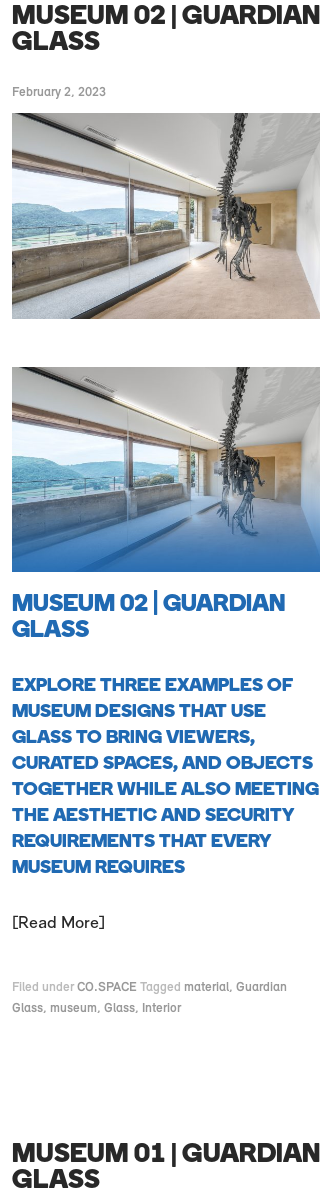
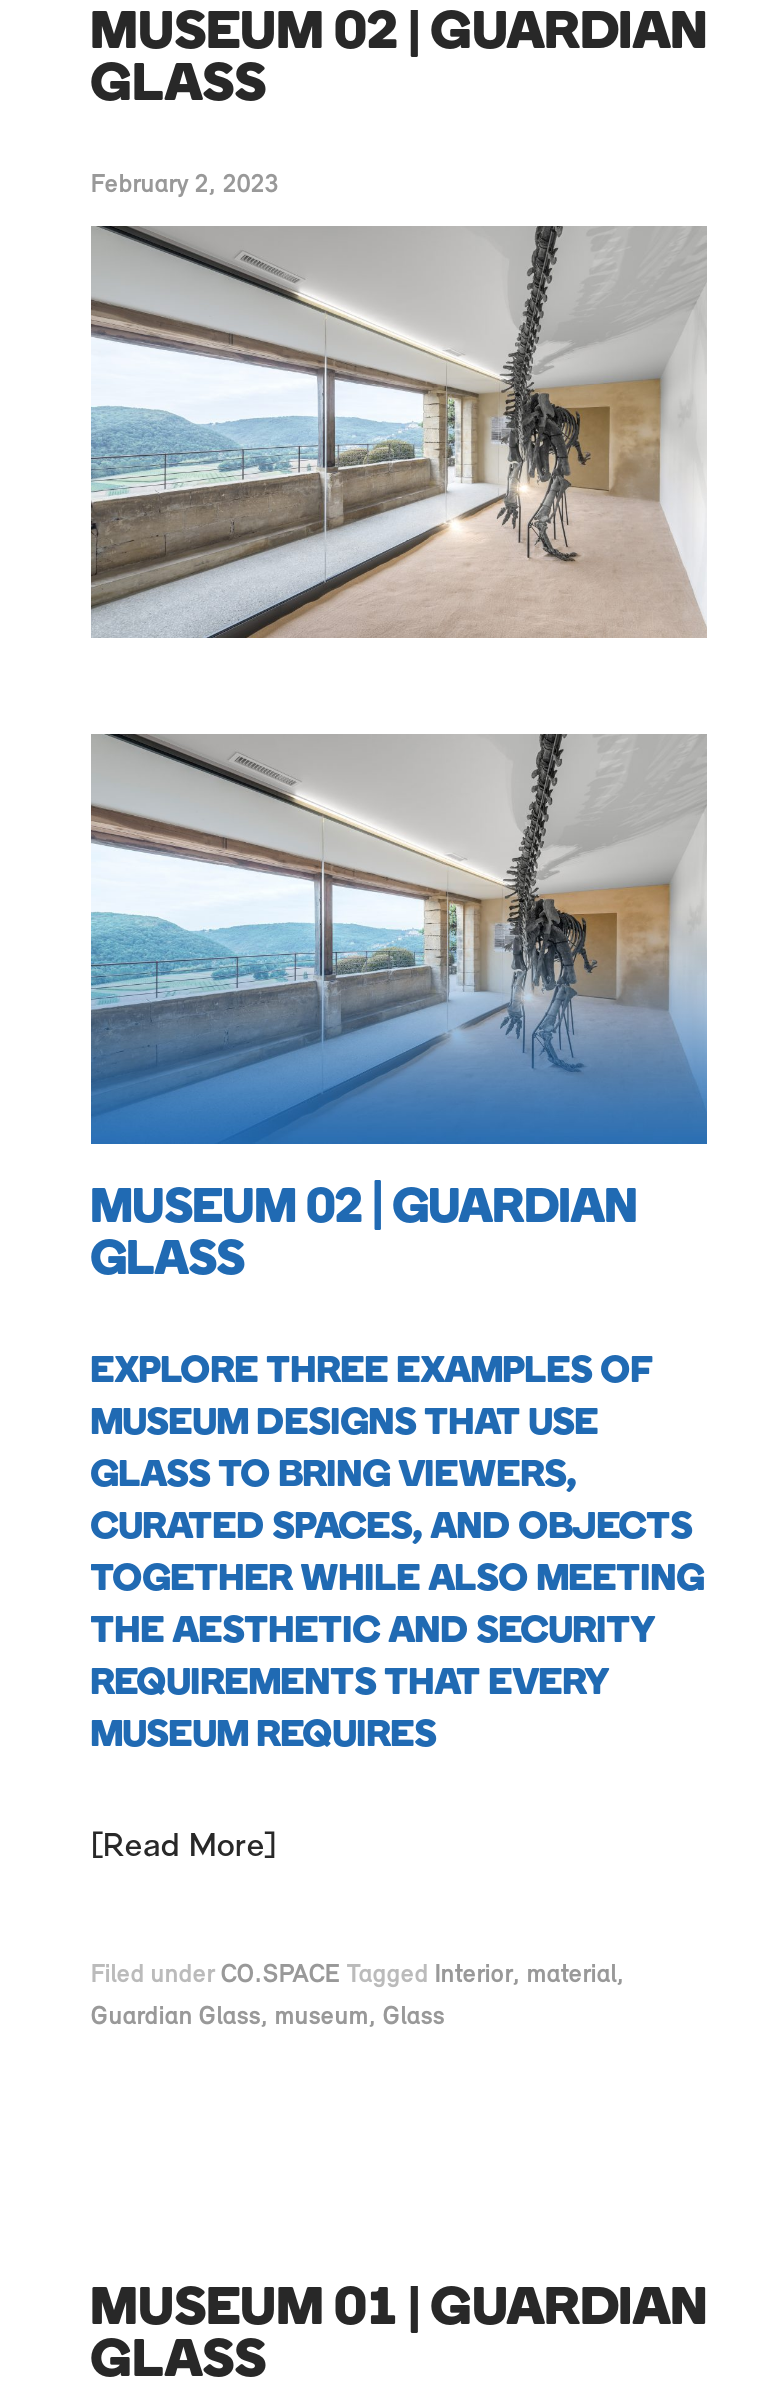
- Filed under CO.SPACE Tagged material, Guardian
+ Filed under CO.SPACE Tagged Interior, material,

- Glass, museum, Glass, Interior
+ Guardian Glass, museum, Glass
